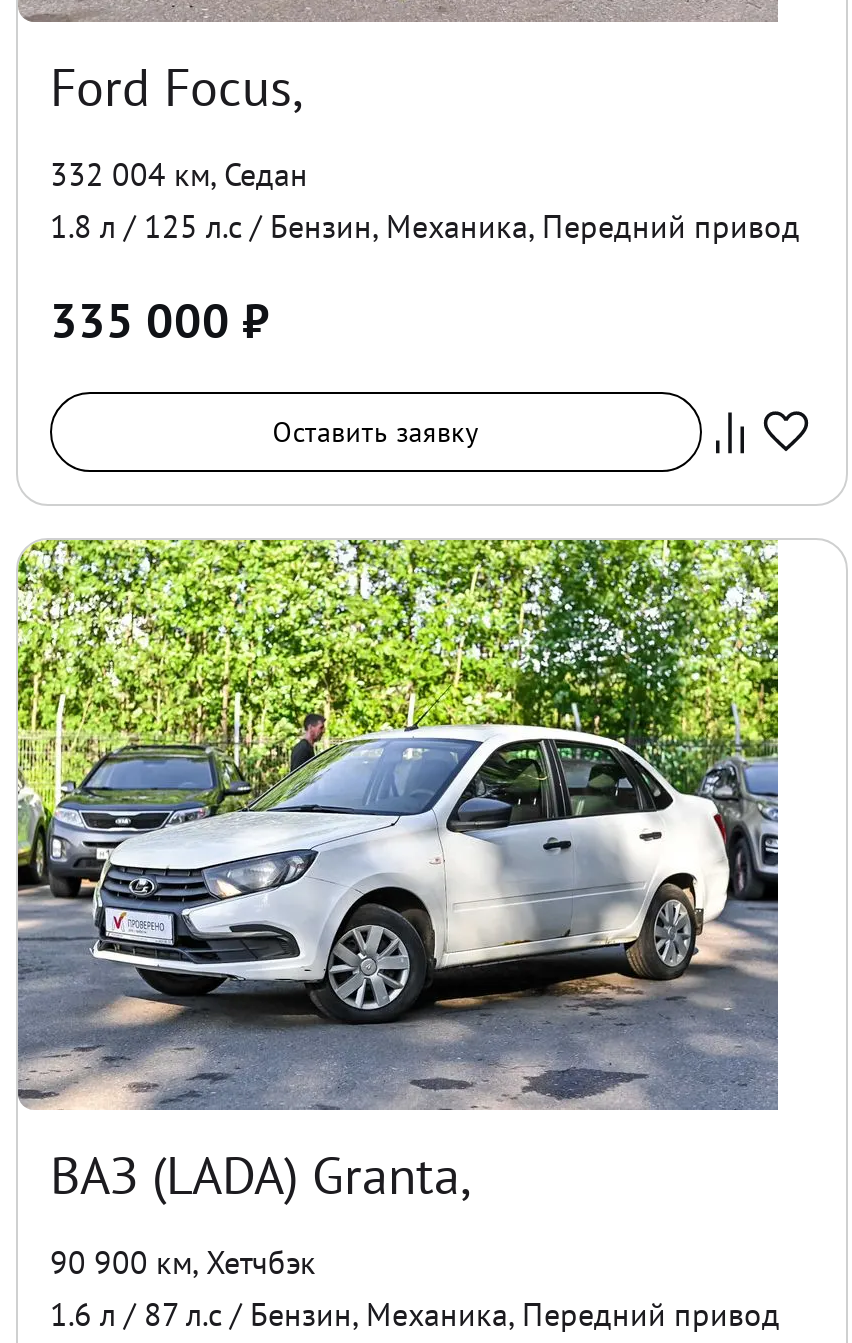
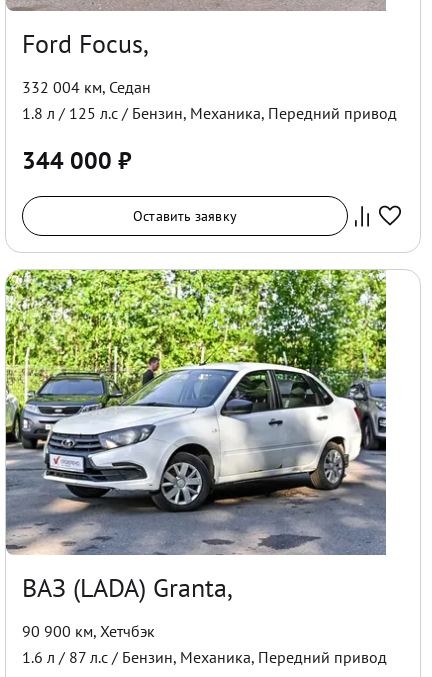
- 335 000 ₽
+ 344 000 ₽
